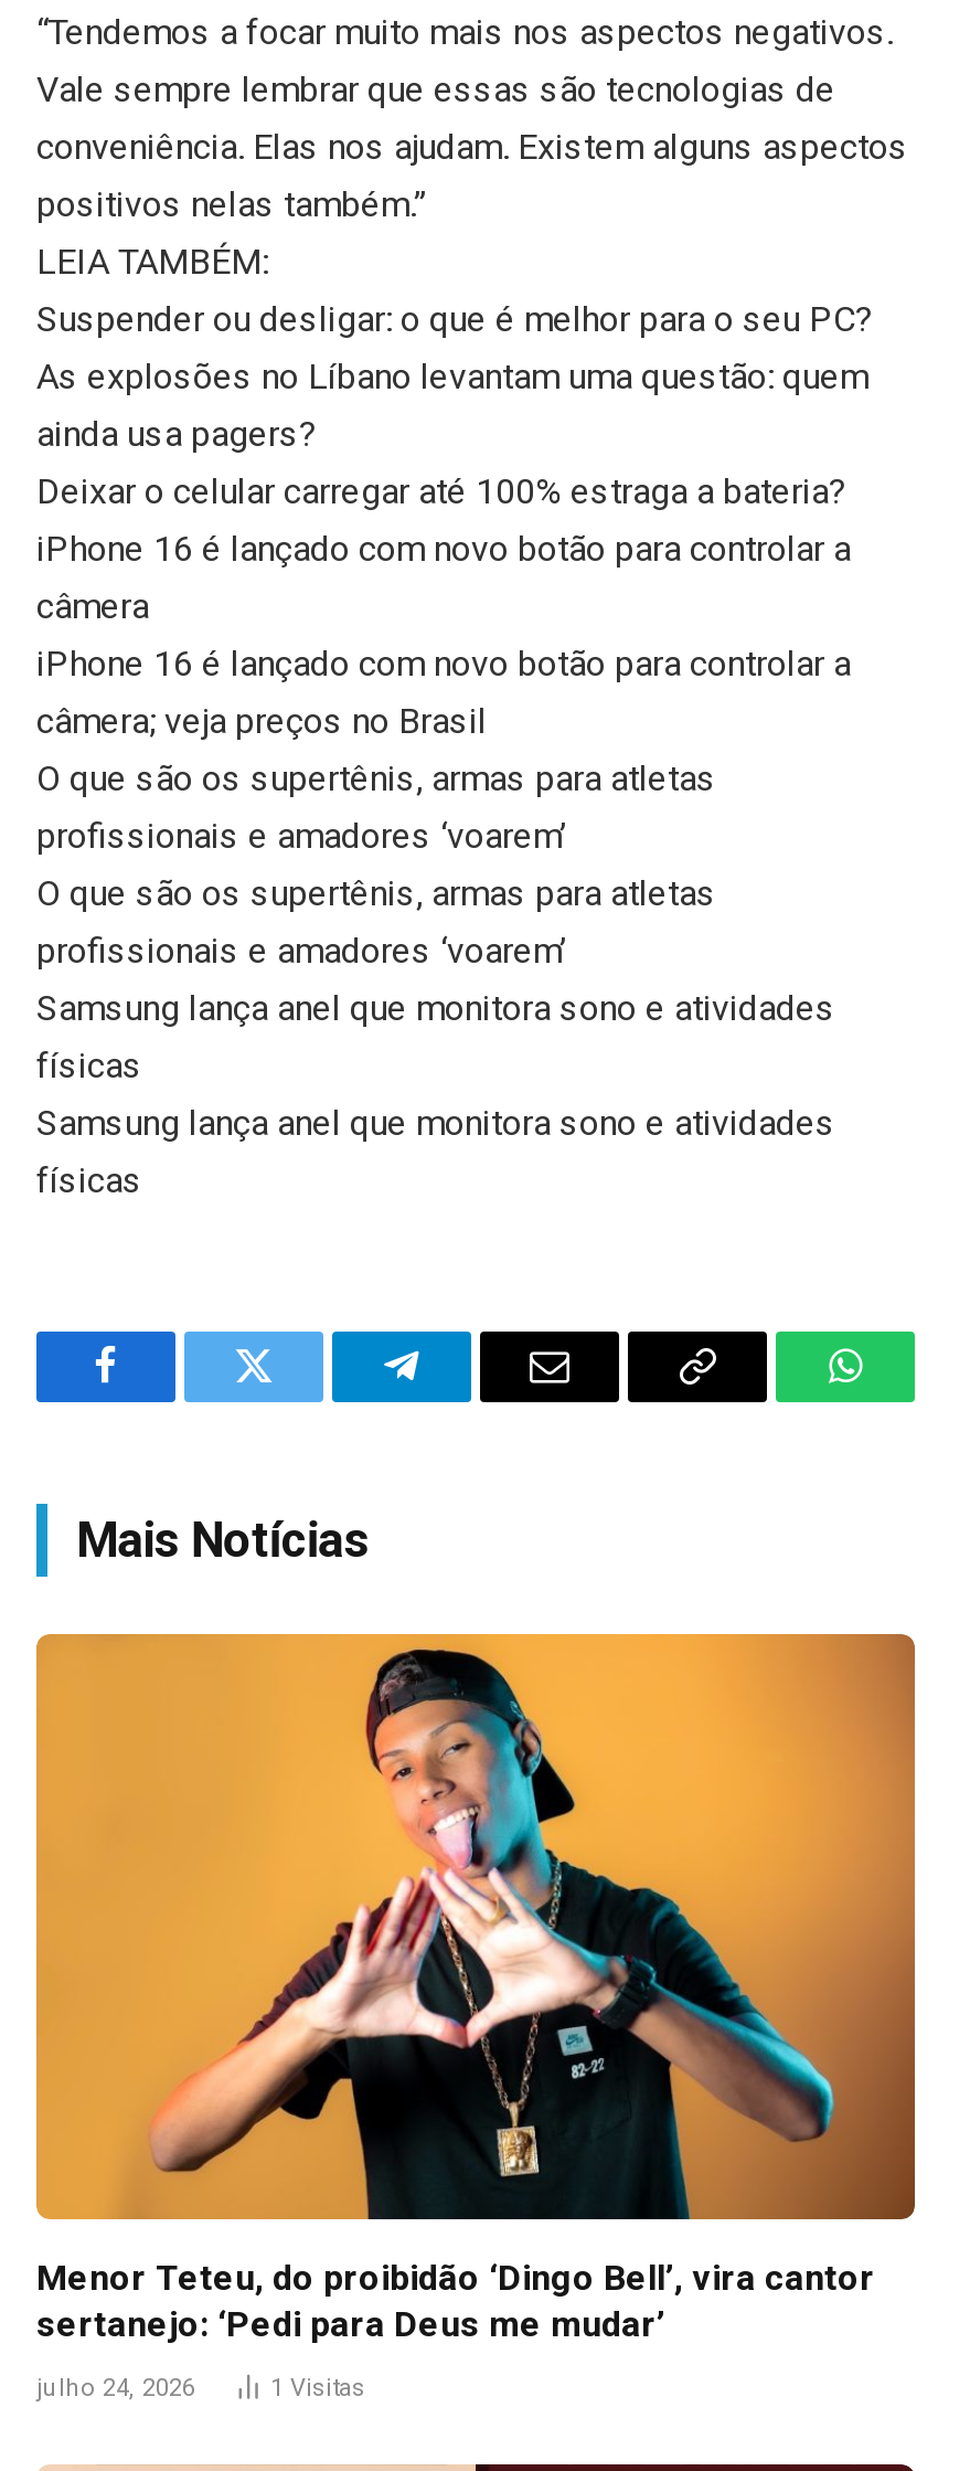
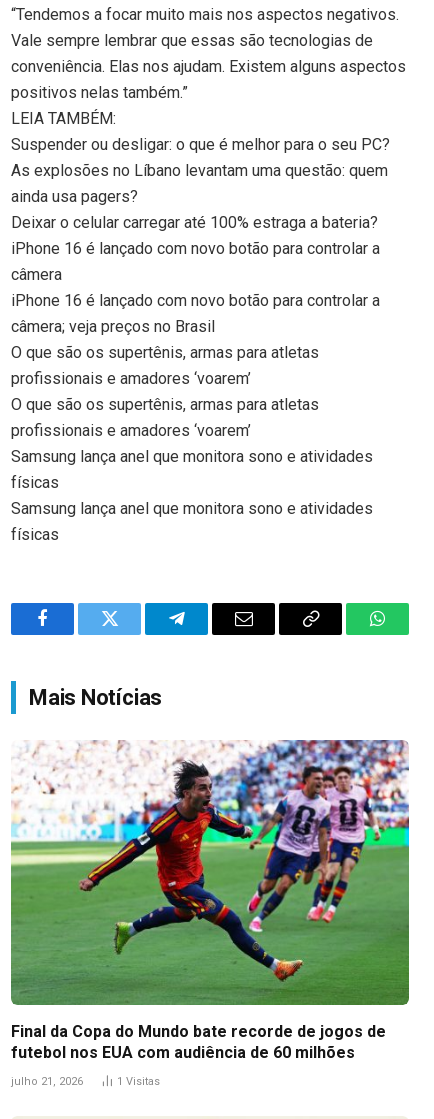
- [image]
- Menor Teteu, do proibidão ‘Dingo Bell’, vira cantor
- sertanejo: ‘Pedi para Deus me mudar’
+ [image]
+ Final da Copa do Mundo bate recorde de jogos de
+ futebol nos EUA com audiência de 60 milhões

- julho 24, 2026
+ julho 21, 2026
